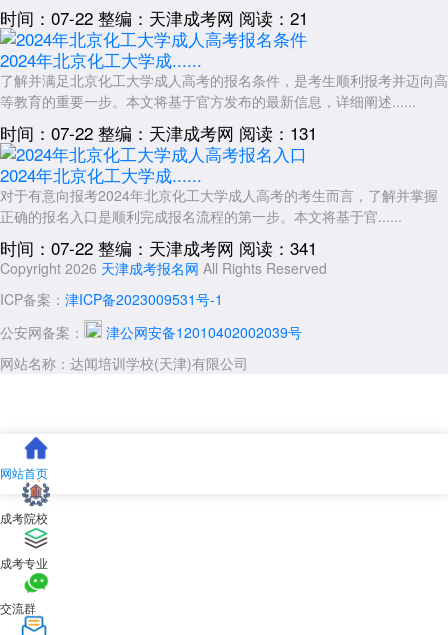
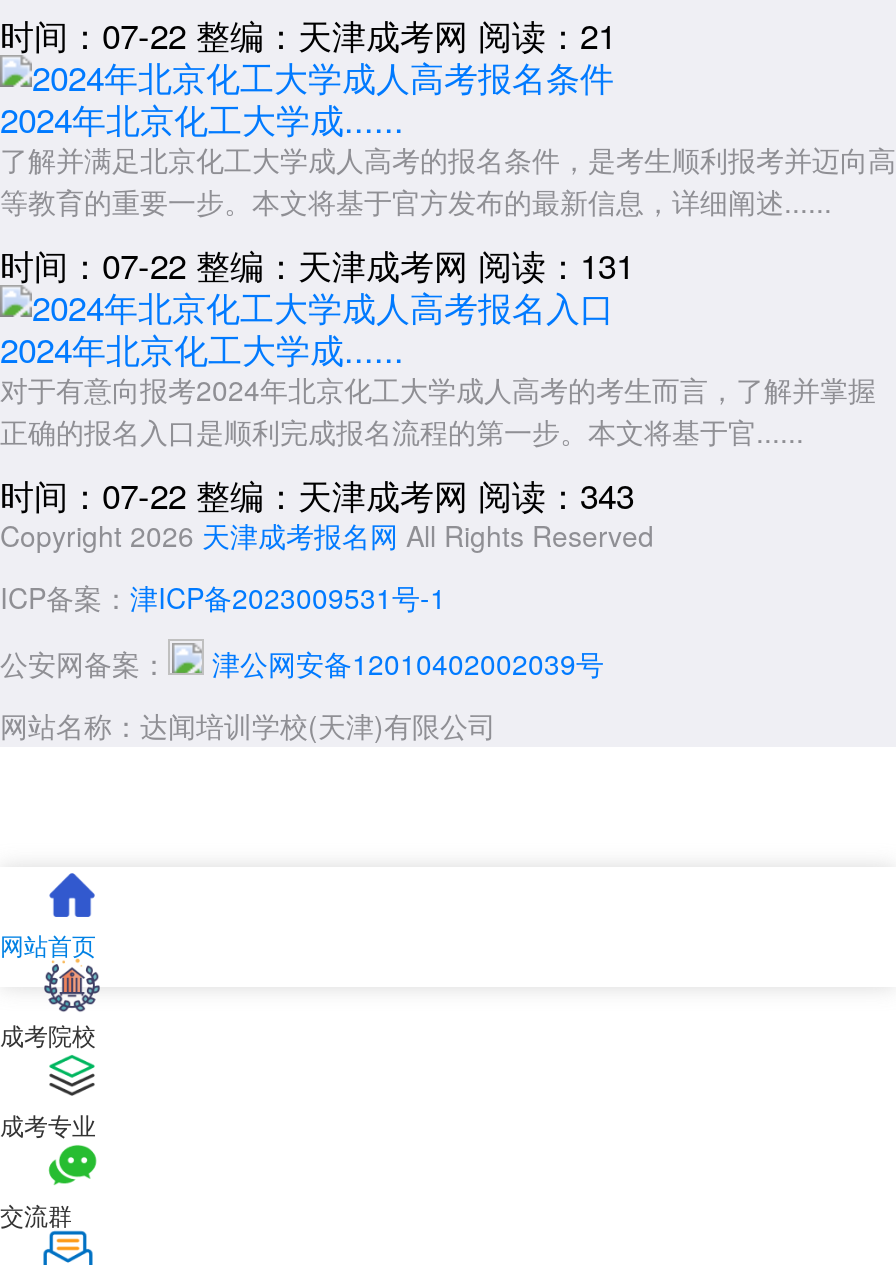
- 时间：07-22 整编：天津成考网 阅读：341
+ 时间：07-22 整编：天津成考网 阅读：343
